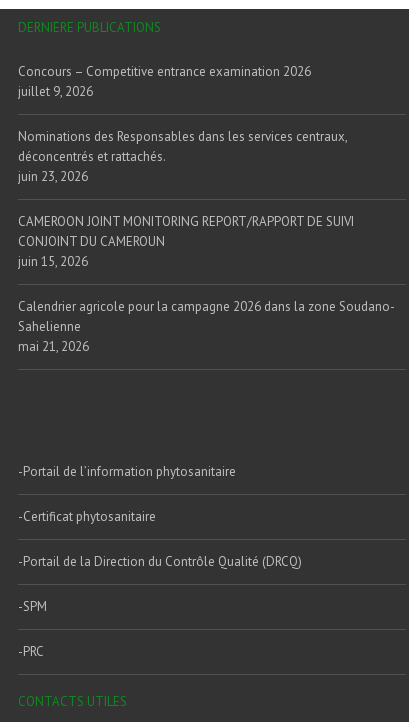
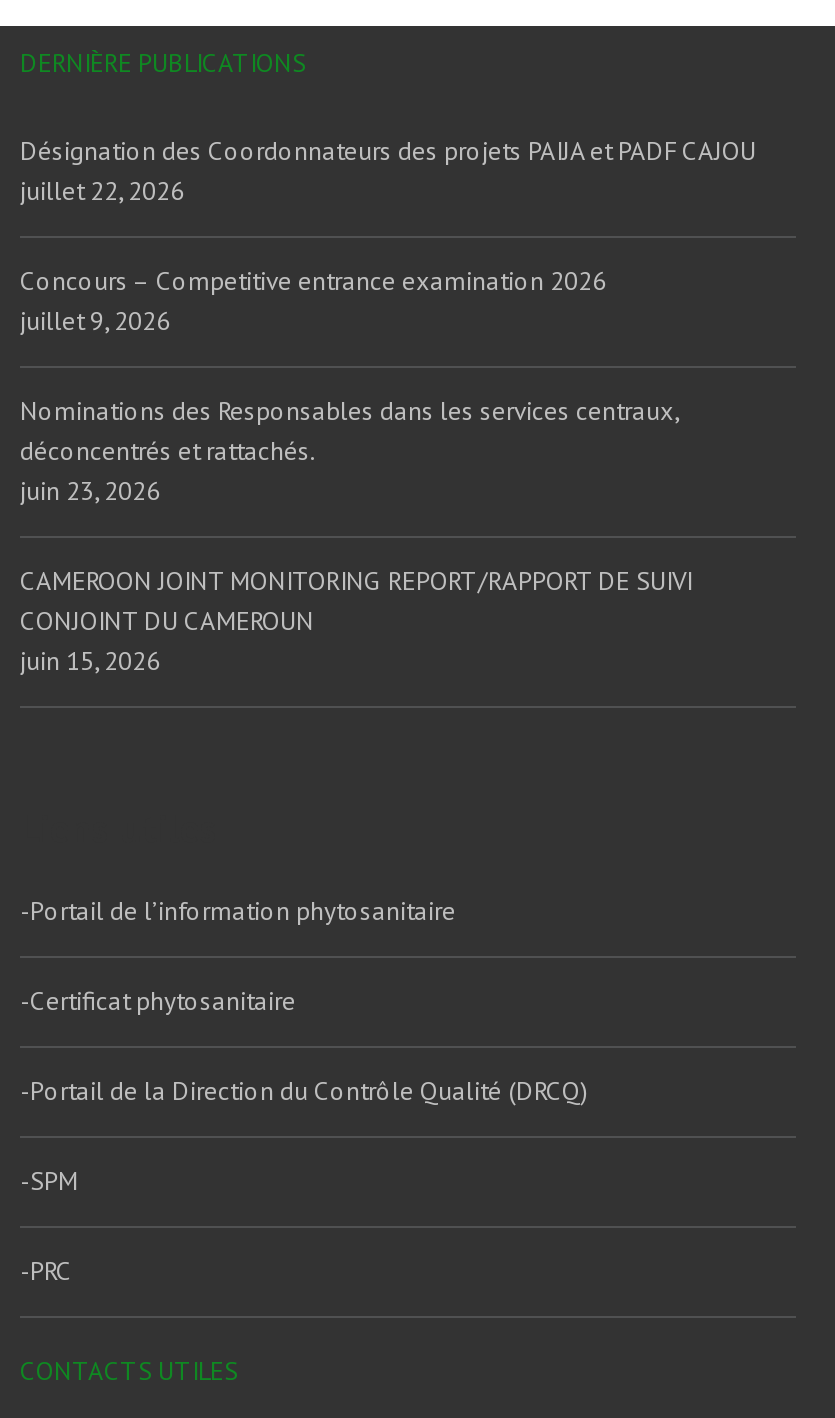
+ Désignation des Coordonnateurs des projets PAIJA et PADF CAJOU
+ juillet 22, 2026

moved down: Concours – Competitive entrance examination 2026 | juillet 9, 2026 | Nominations des Responsables dans les services centraux, | déconcentrés et rattachés. | juin 23, 2026 | CAMEROON JOINT MONITORING REPORT/RAPPORT DE SUIVI | CONJOINT DU CAMEROUN | juin 15, 2026

- Calendrier agricole pour la campagne 2026 dans la zone Soudano-
- Sahelienne
- mai 21, 2026
